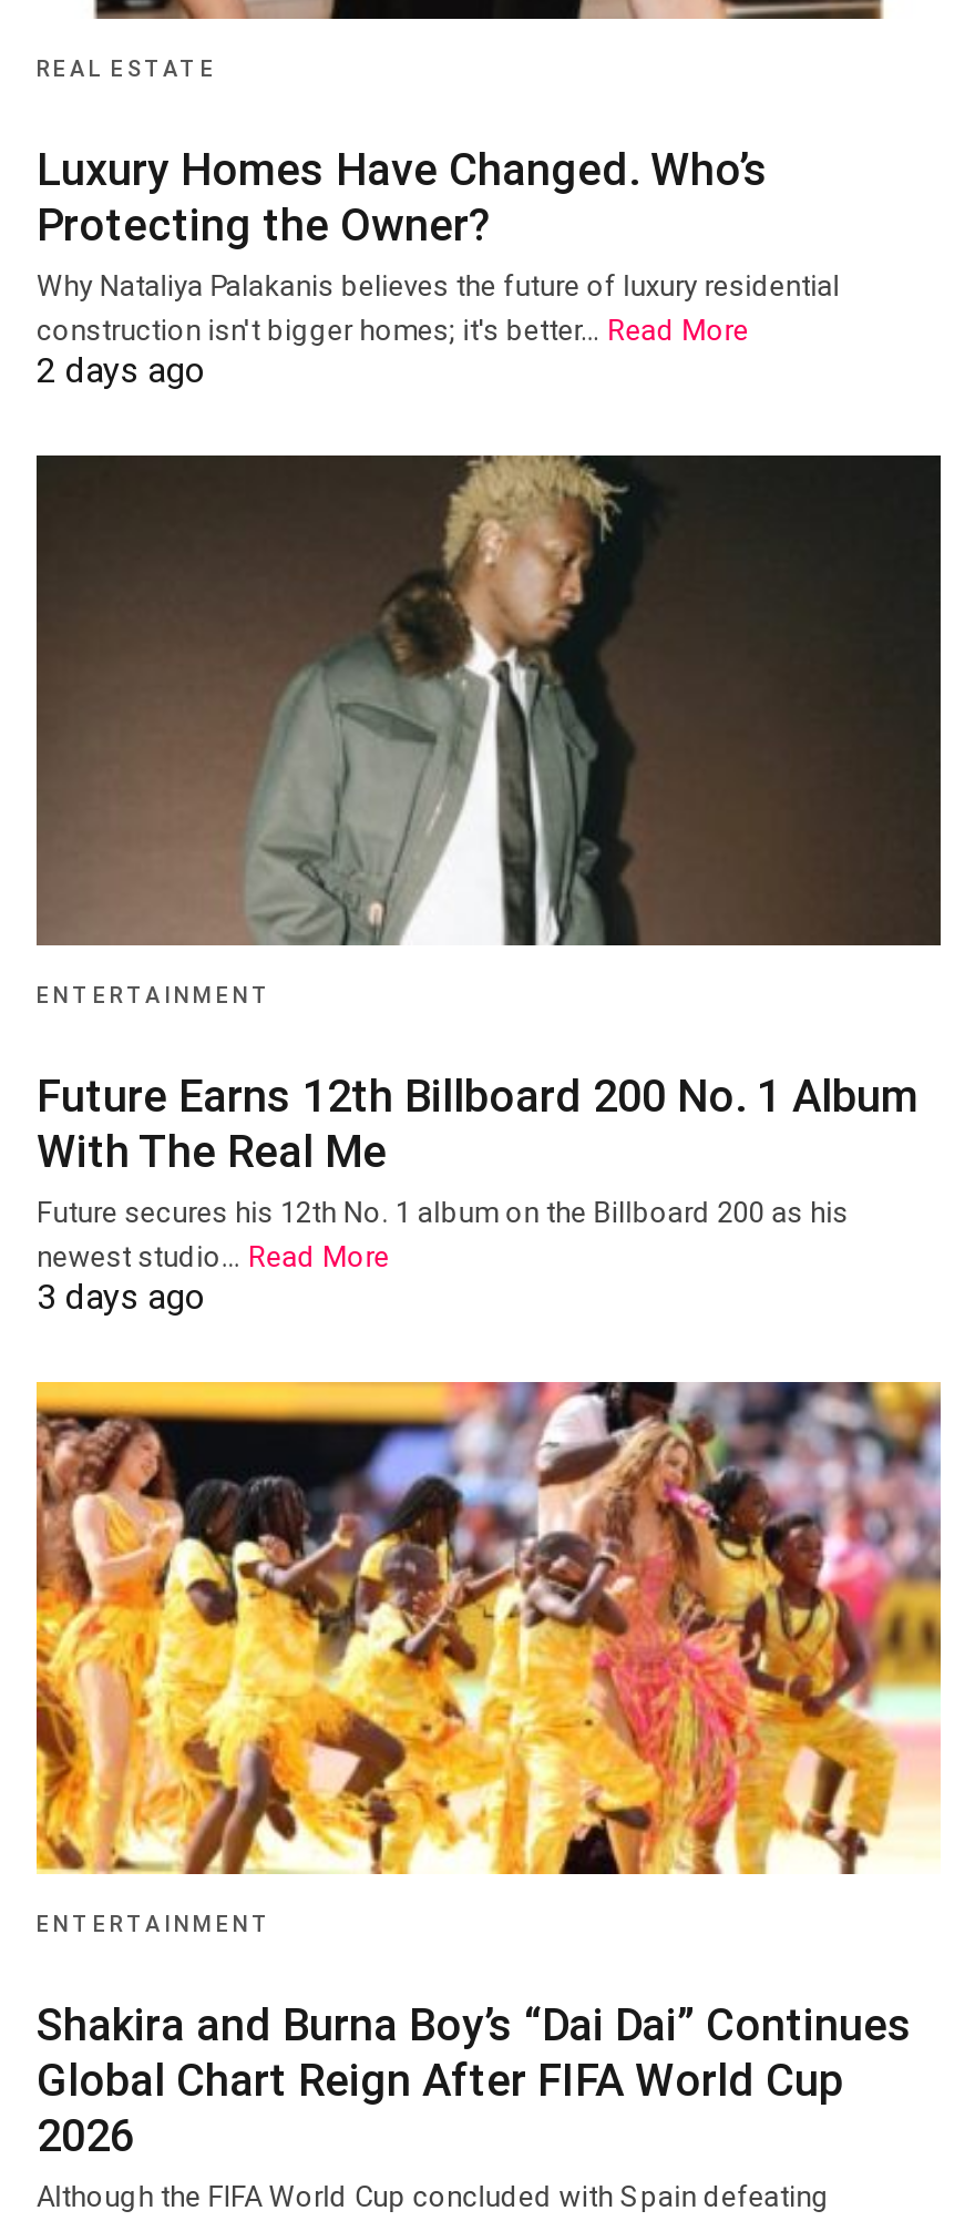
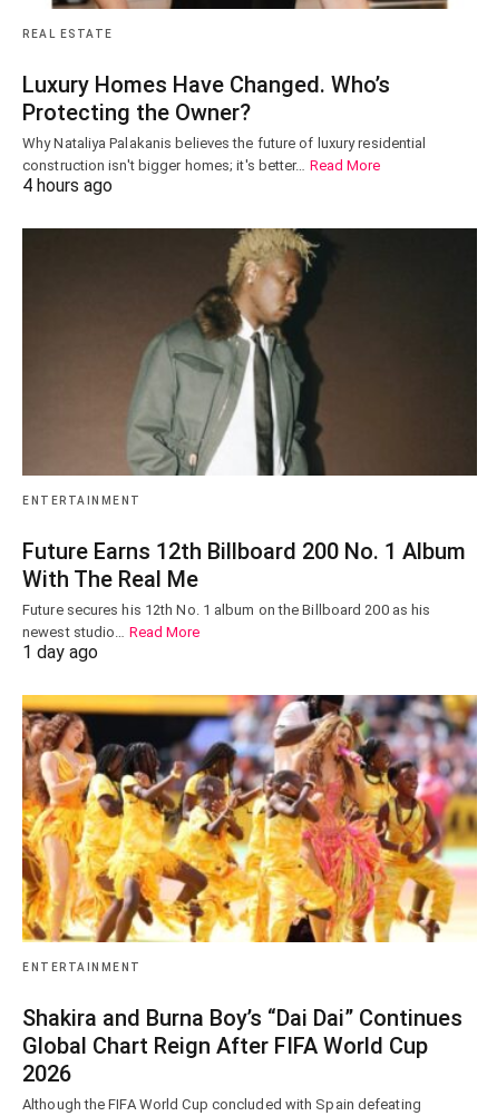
- 2 days ago
+ 4 hours ago

- 3 days ago
+ 1 day ago
